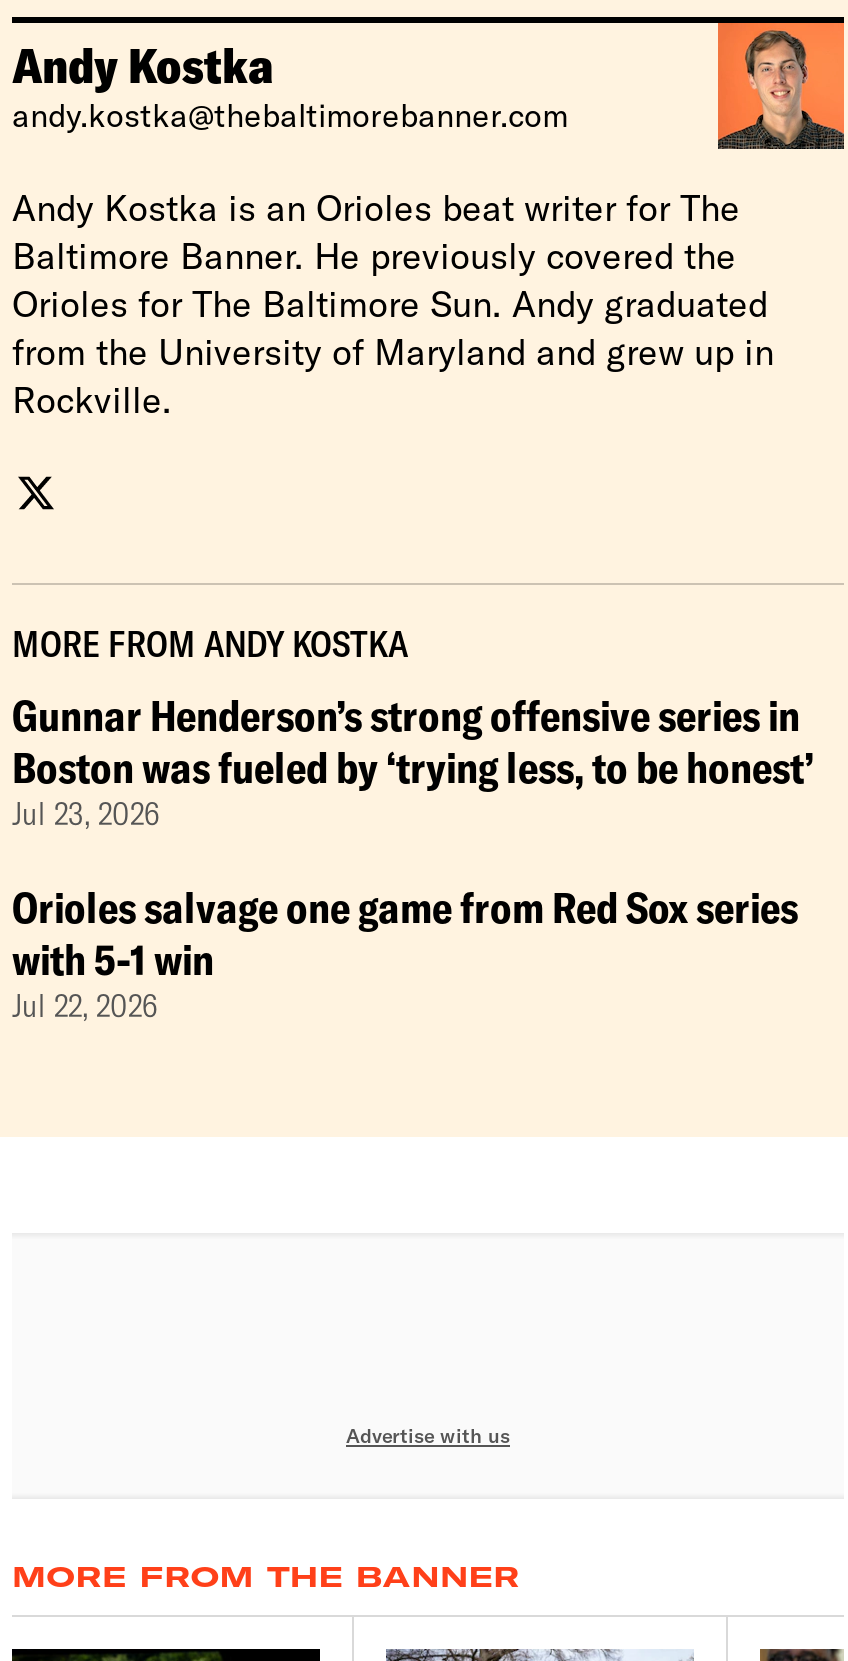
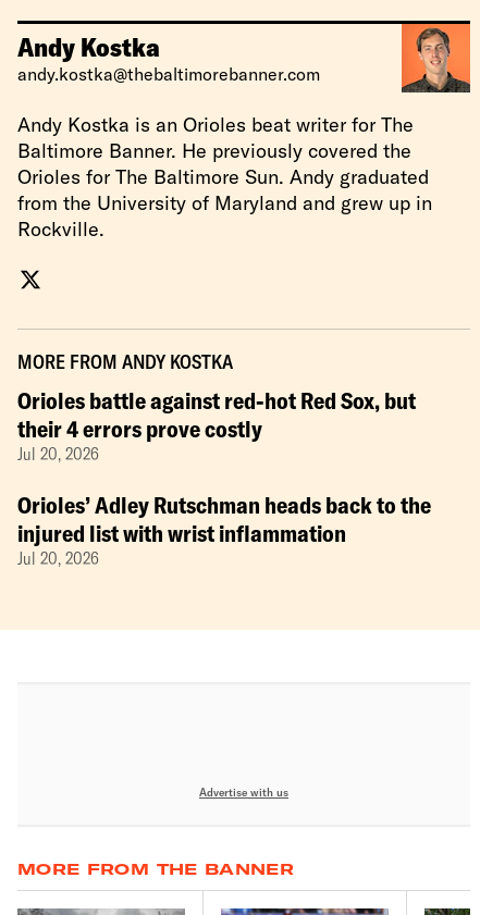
- Gunnar Henderson’s strong offensive series in
- Boston was fueled by ‘trying less, to be honest’
- Jul 23, 2026
+ Orioles battle against red-hot Red Sox, but
+ their 4 errors prove costly
+ Jul 20, 2026

- Orioles salvage one game from Red Sox series
- with 5-1 win
- Jul 22, 2026
+ Orioles’ Adley Rutschman heads back to the
+ injured list with wrist inflammation
+ Jul 20, 2026
